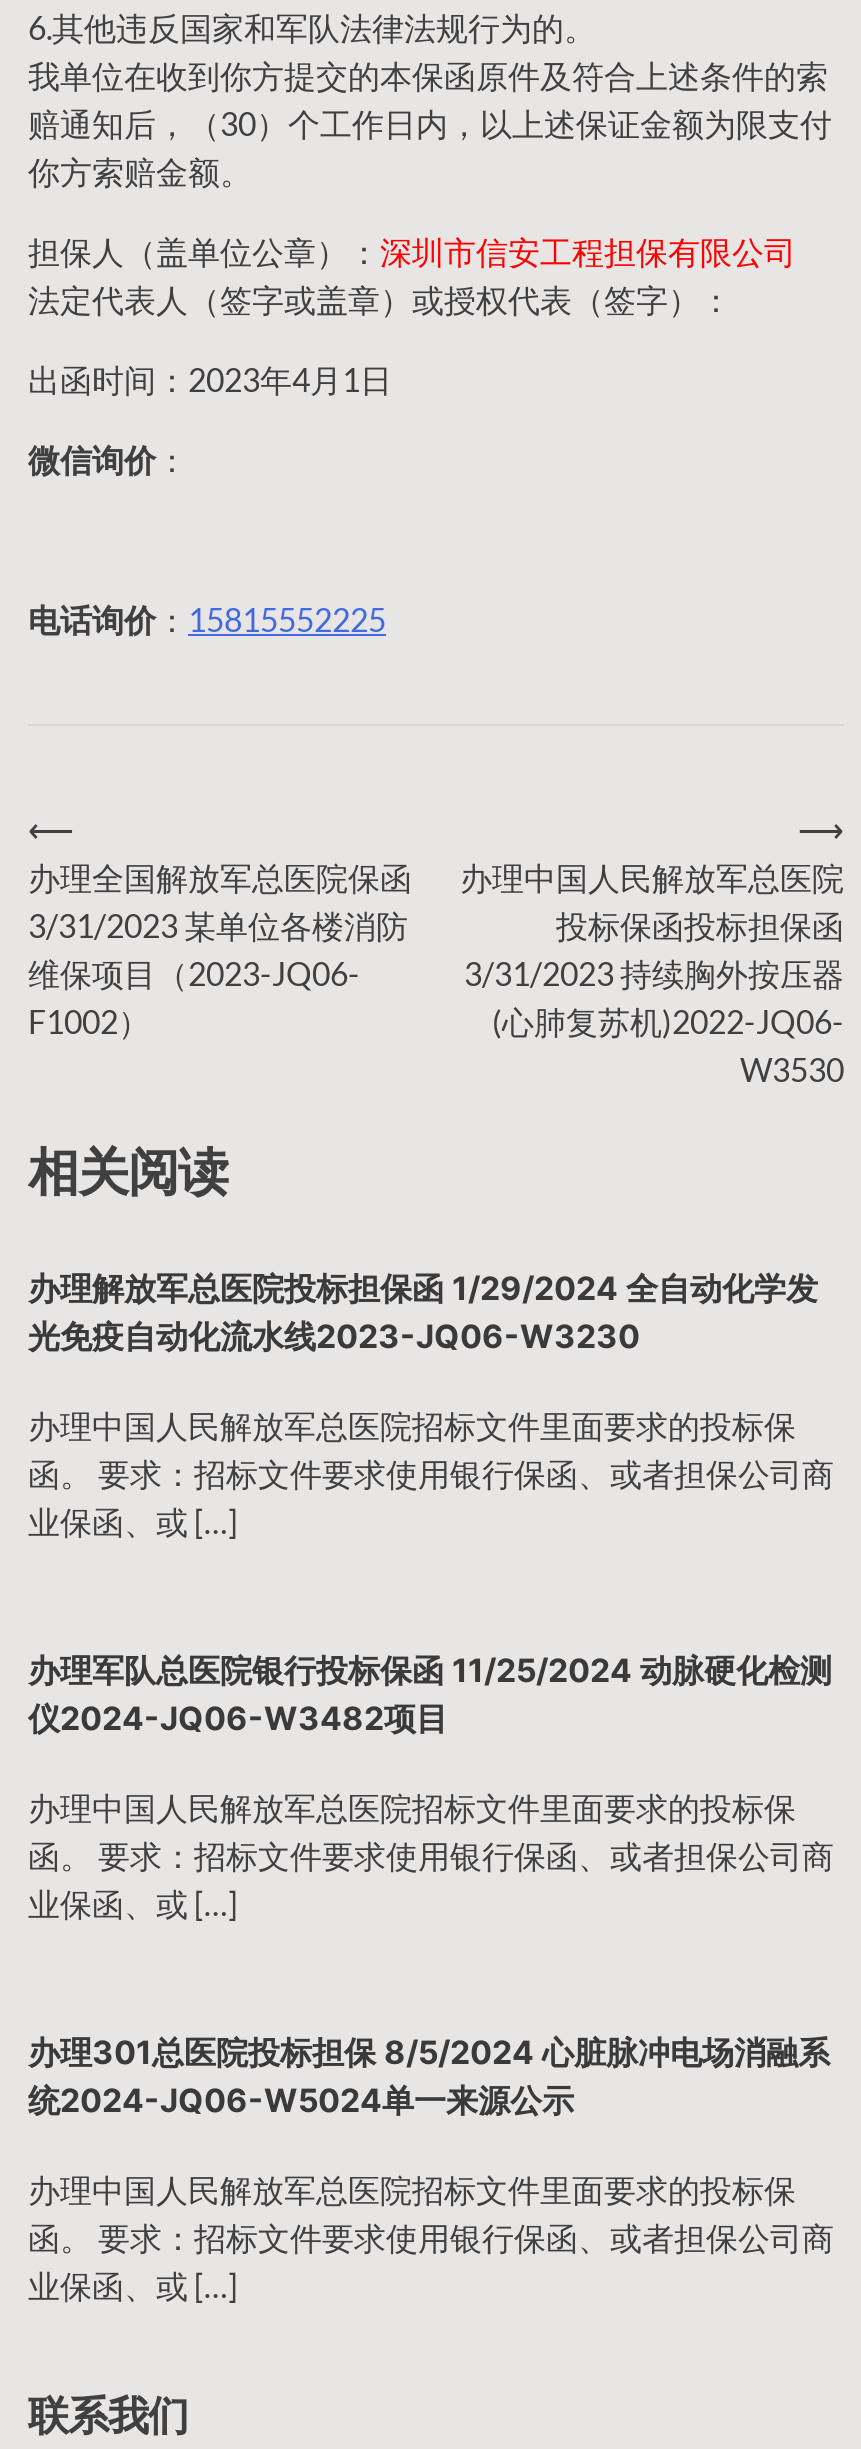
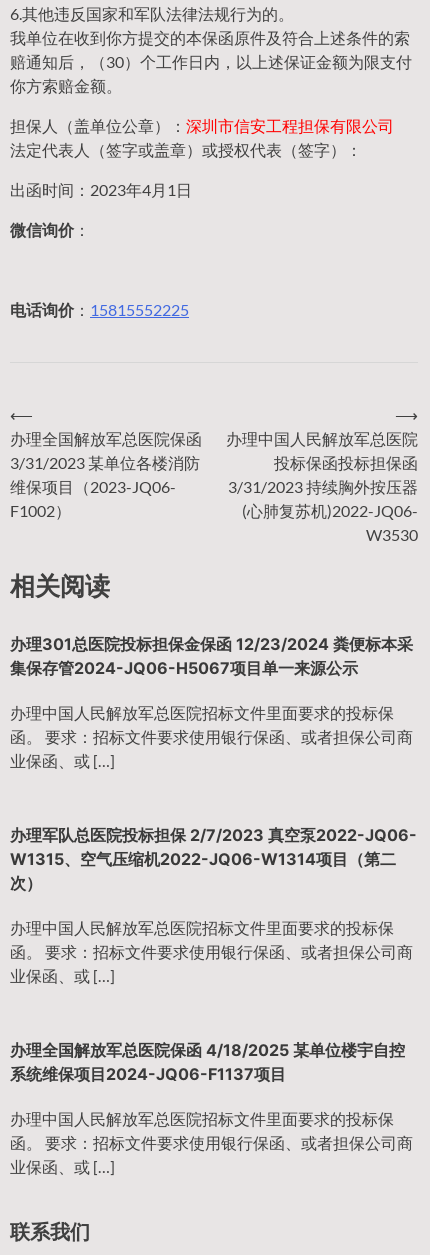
- 办理解放军总医院投标担保函 1/29/2024 全自动化学发
- 光免疫自动化流水线2023-JQ06-W3230
+ 办理301总医院投标担保金保函 12/23/2024 粪便标本采
+ 集保存管2024-JQ06-H5067项目单一来源公示

- 办理军队总医院银行投标保函 11/25/2024 动脉硬化检测
- 仪2024-JQ06-W3482项目
+ 办理军队总医院投标担保 2/7/2023 真空泵2022-JQ06-
+ W1315、空气压缩机2022-JQ06-W1314项目（第二
+ 次）

- 办理301总医院投标担保 8/5/2024 心脏脉冲电场消融系
- 统2024-JQ06-W5024单一来源公示
+ 办理全国解放军总医院保函 4/18/2025 某单位楼宇自控
+ 系统维保项目2024-JQ06-F1137项目
